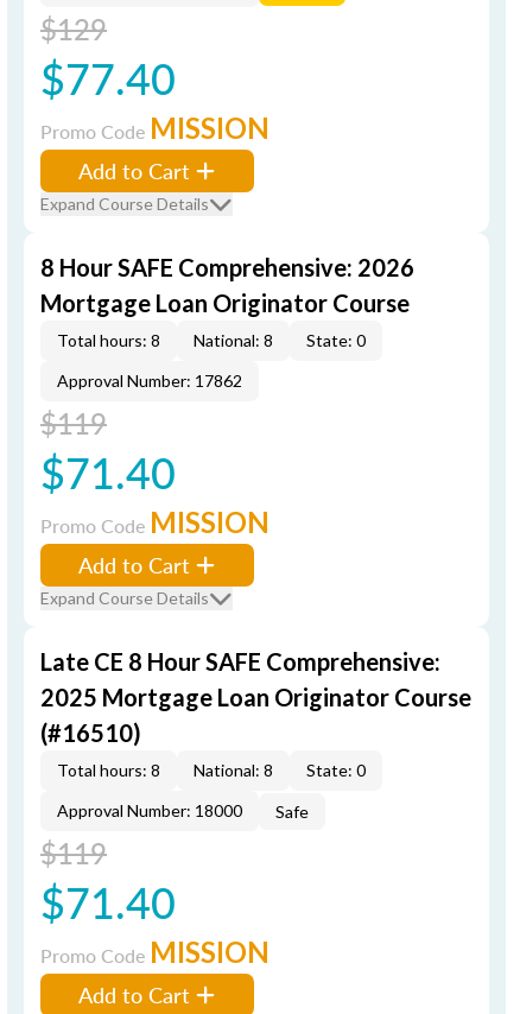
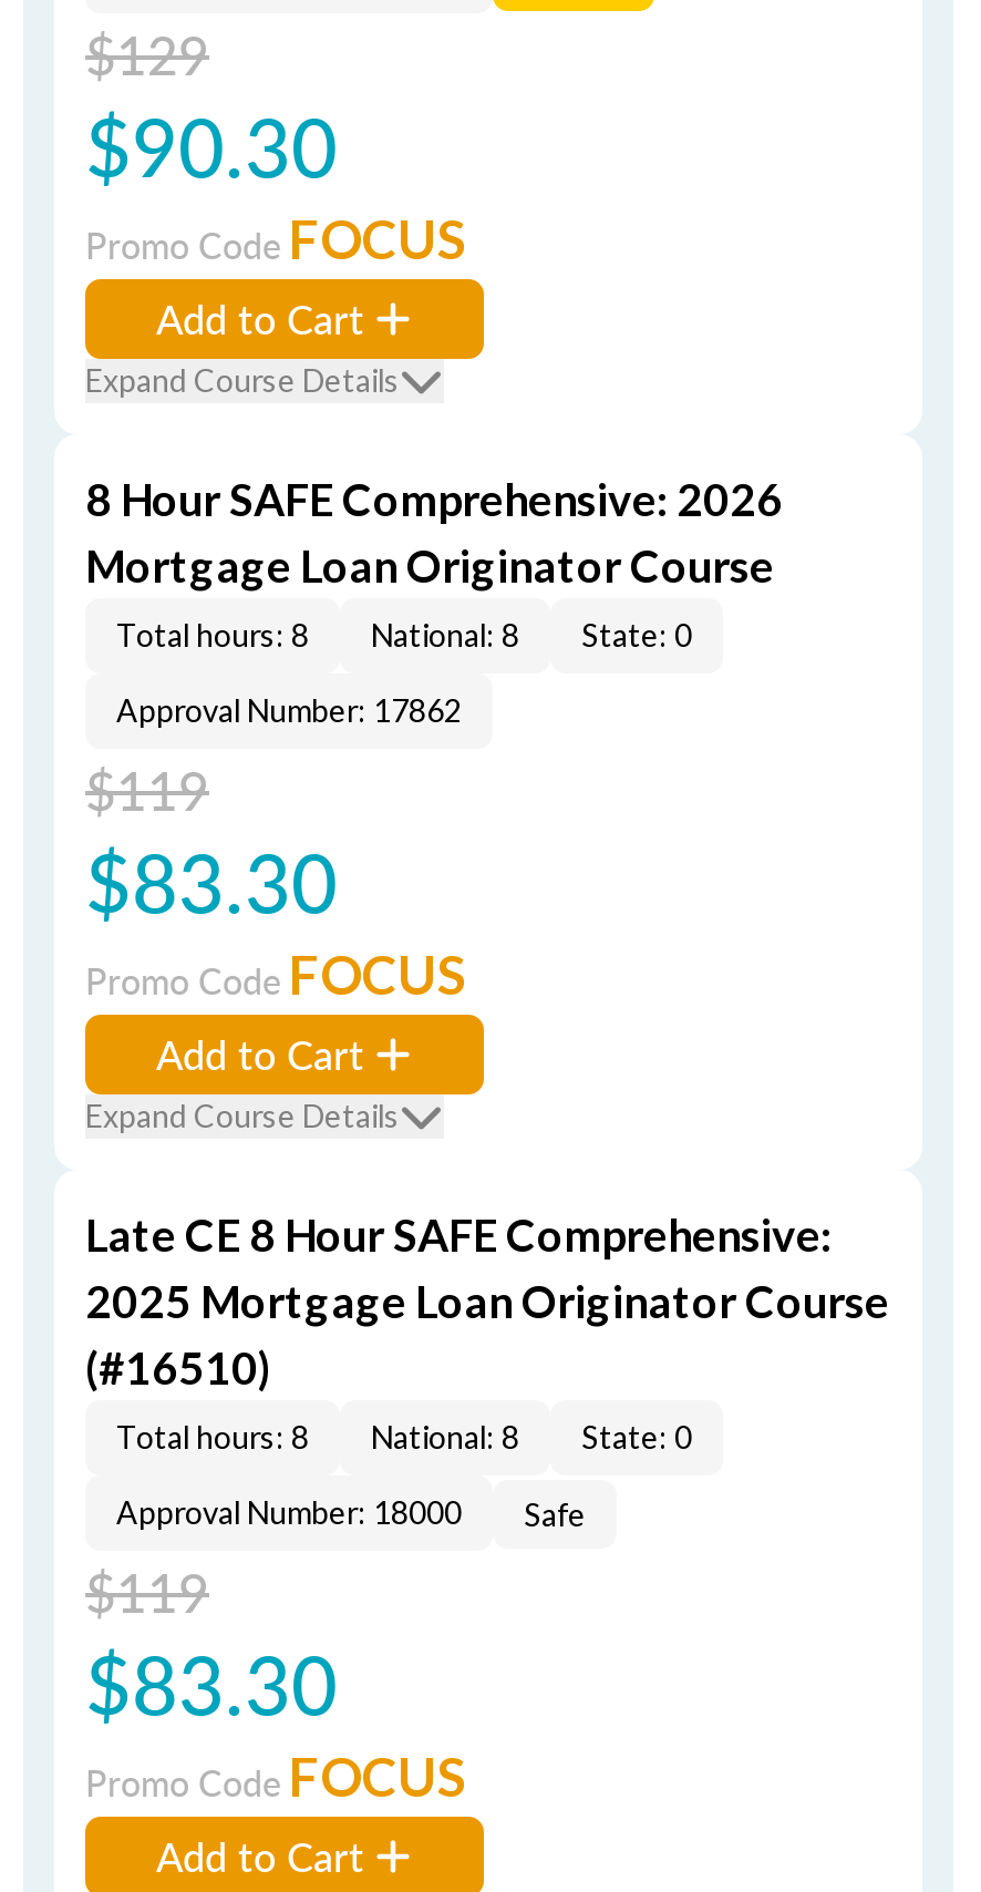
- $77.40
+ $90.30

- Promo Code MISSION
+ Promo Code FOCUS

- $71.40
+ $83.30

- Promo Code MISSION
+ Promo Code FOCUS

- $71.40
+ $83.30

- Promo Code MISSION
+ Promo Code FOCUS
